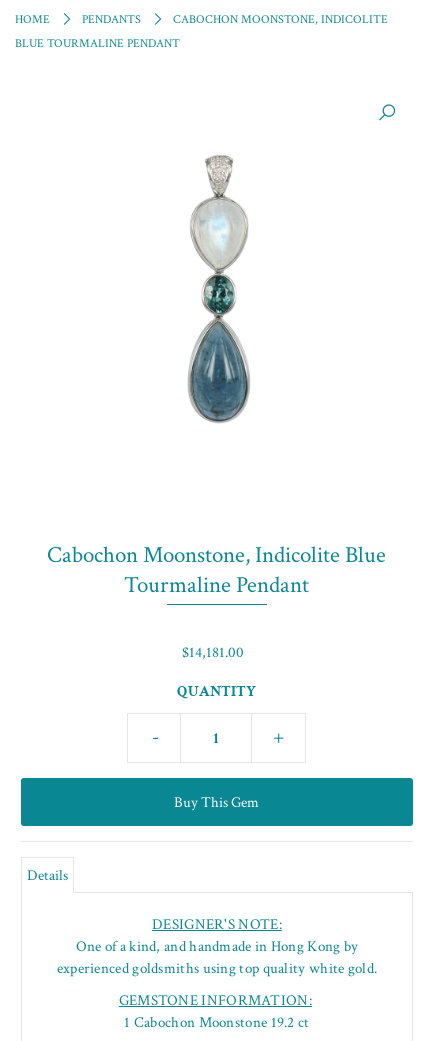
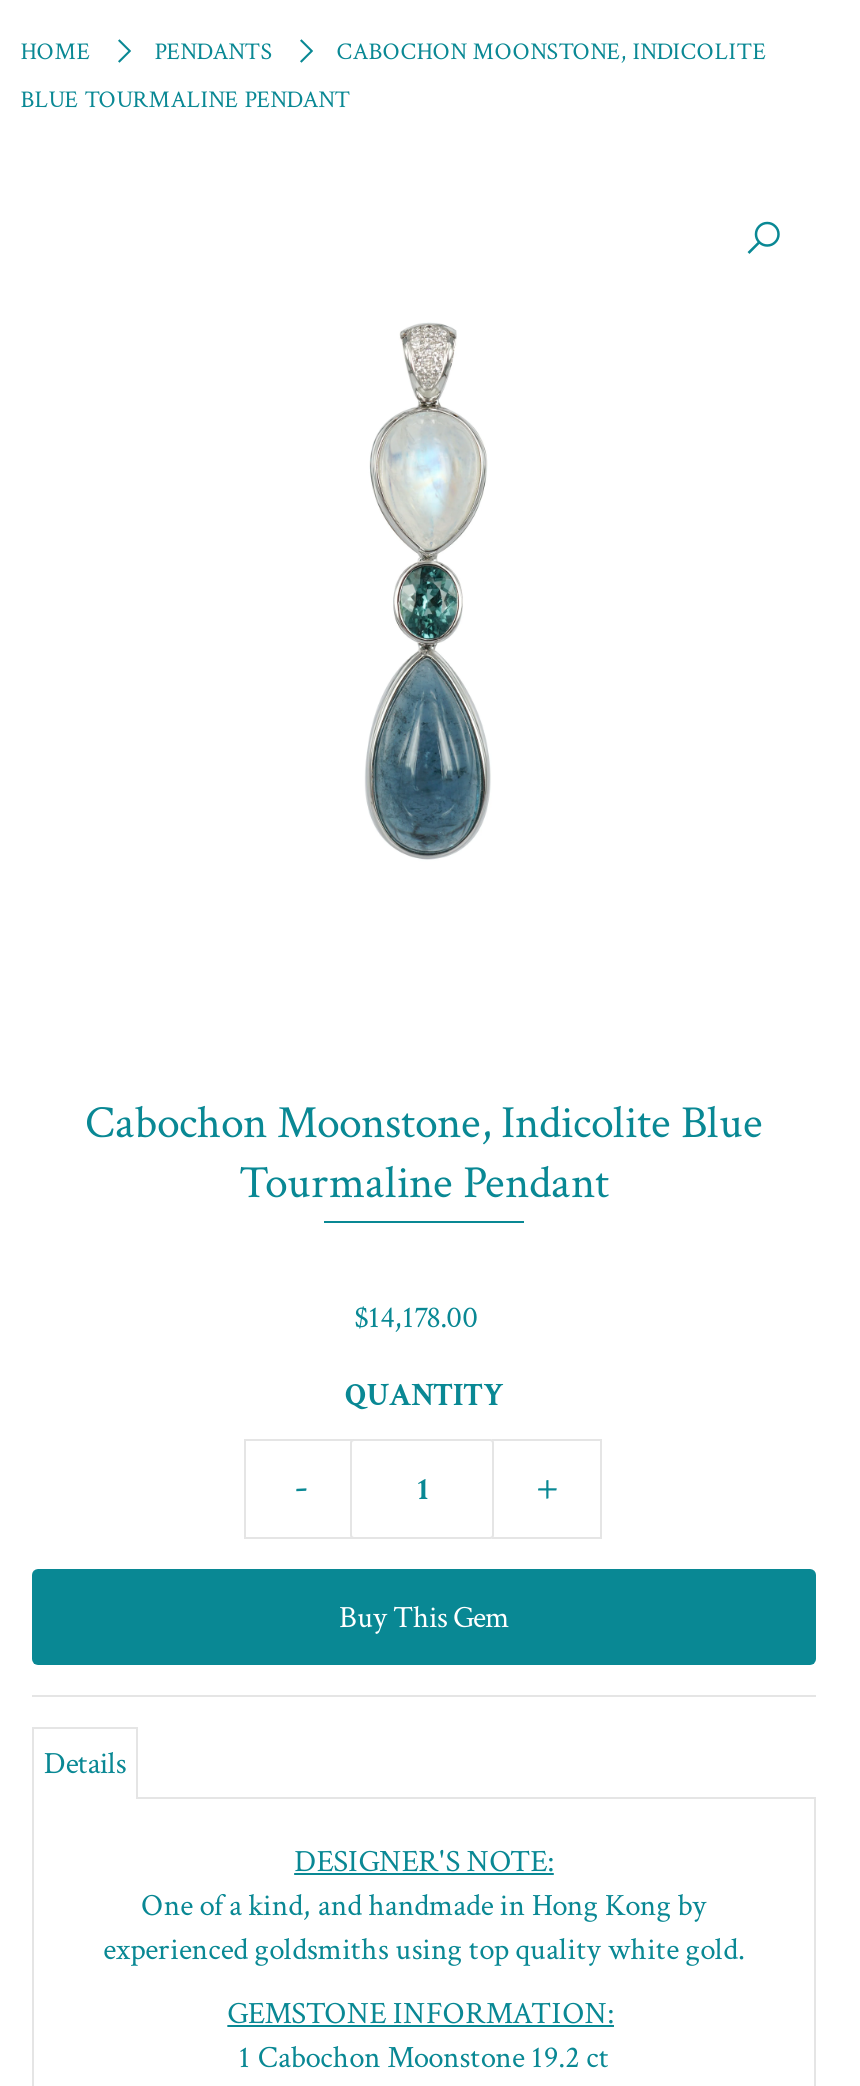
- $14,181.00
+ $14,178.00
